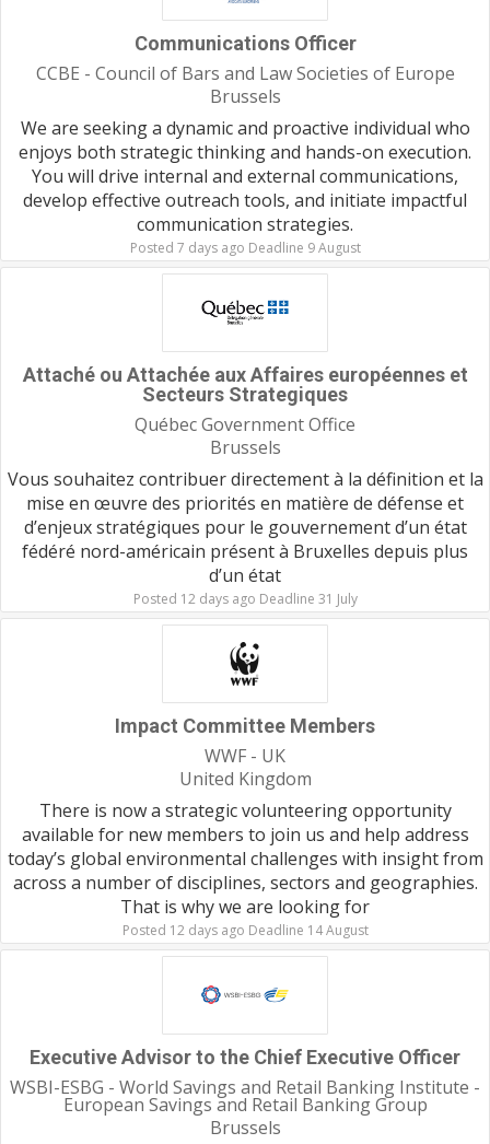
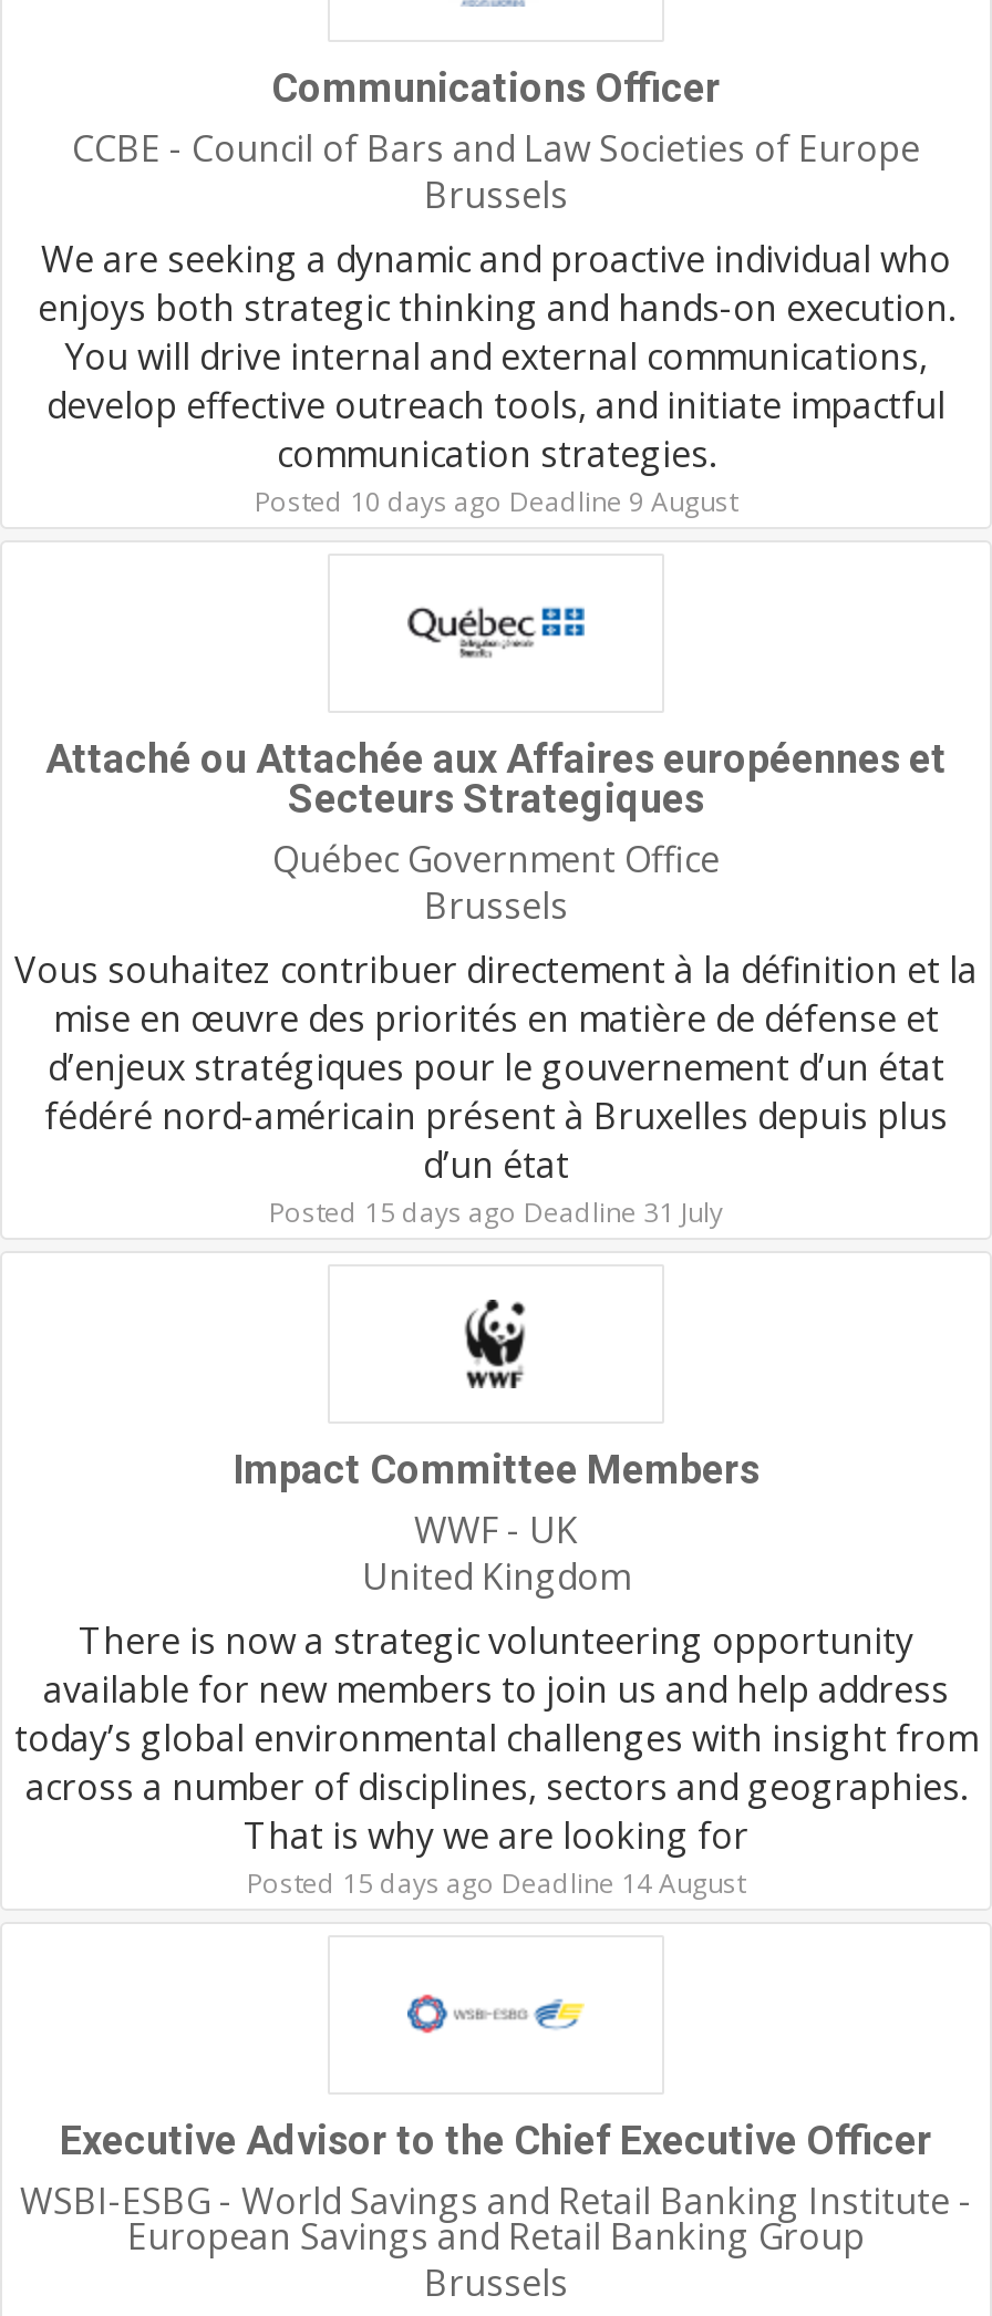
- Posted 7 days ago Deadline 9 August
+ Posted 10 days ago Deadline 9 August

- Posted 12 days ago Deadline 31 July
+ Posted 15 days ago Deadline 31 July

- Posted 12 days ago Deadline 14 August
+ Posted 15 days ago Deadline 14 August
